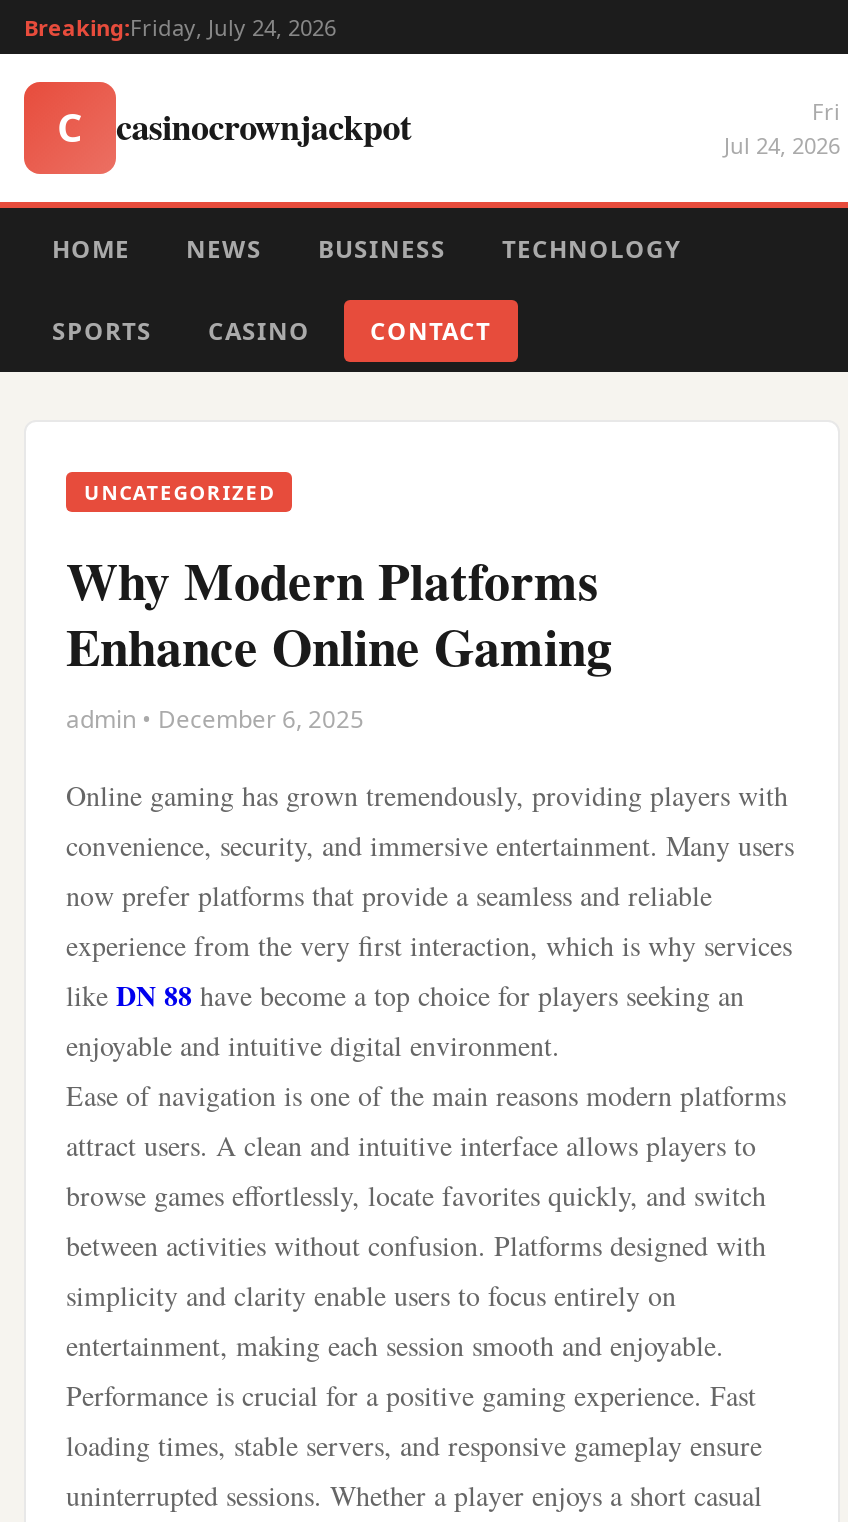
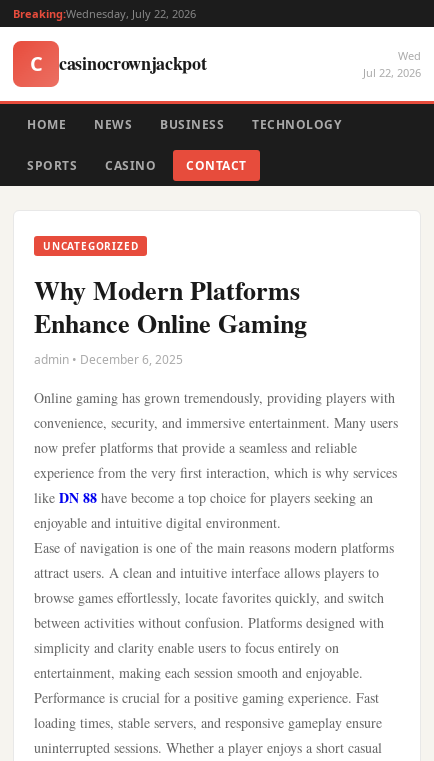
- Breaking:Friday, July 24, 2026
+ Breaking:Wednesday, July 22, 2026

- Fri
- Jul 24, 2026
+ Wed
+ Jul 22, 2026
